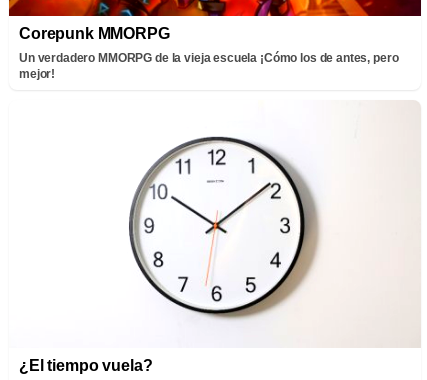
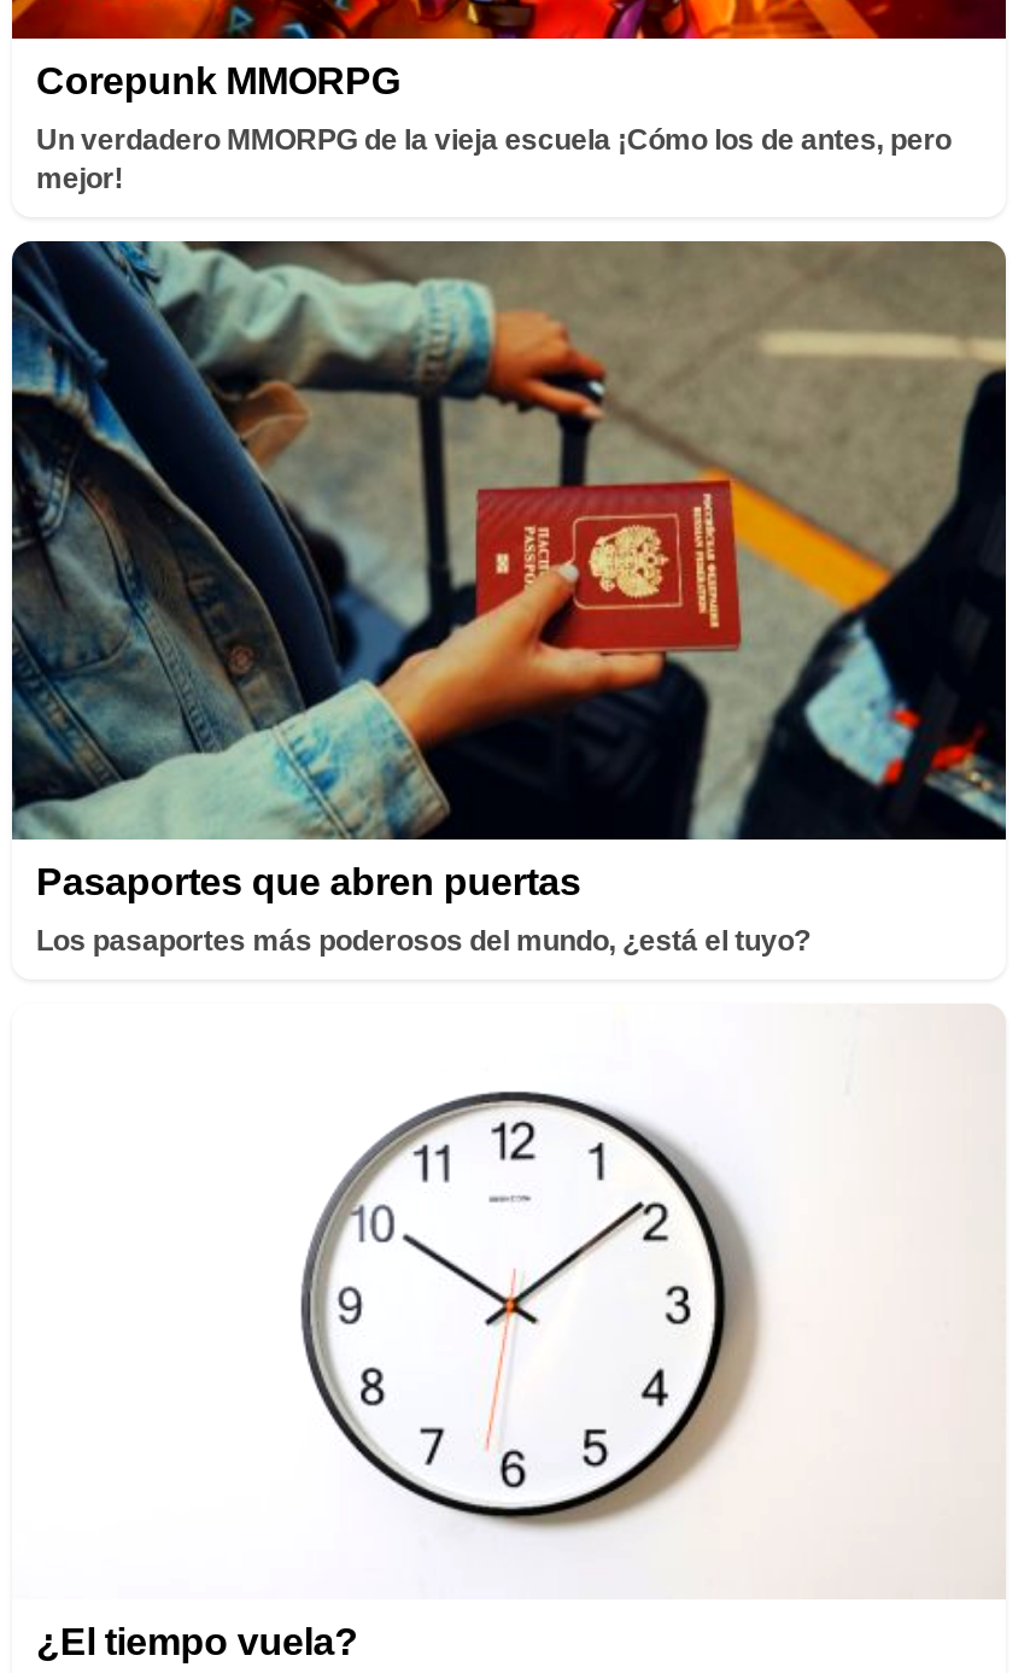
+ [image]
+ Pasaportes que abren puertas
+ Los pasaportes más poderosos del mundo, ¿está el tuyo?
